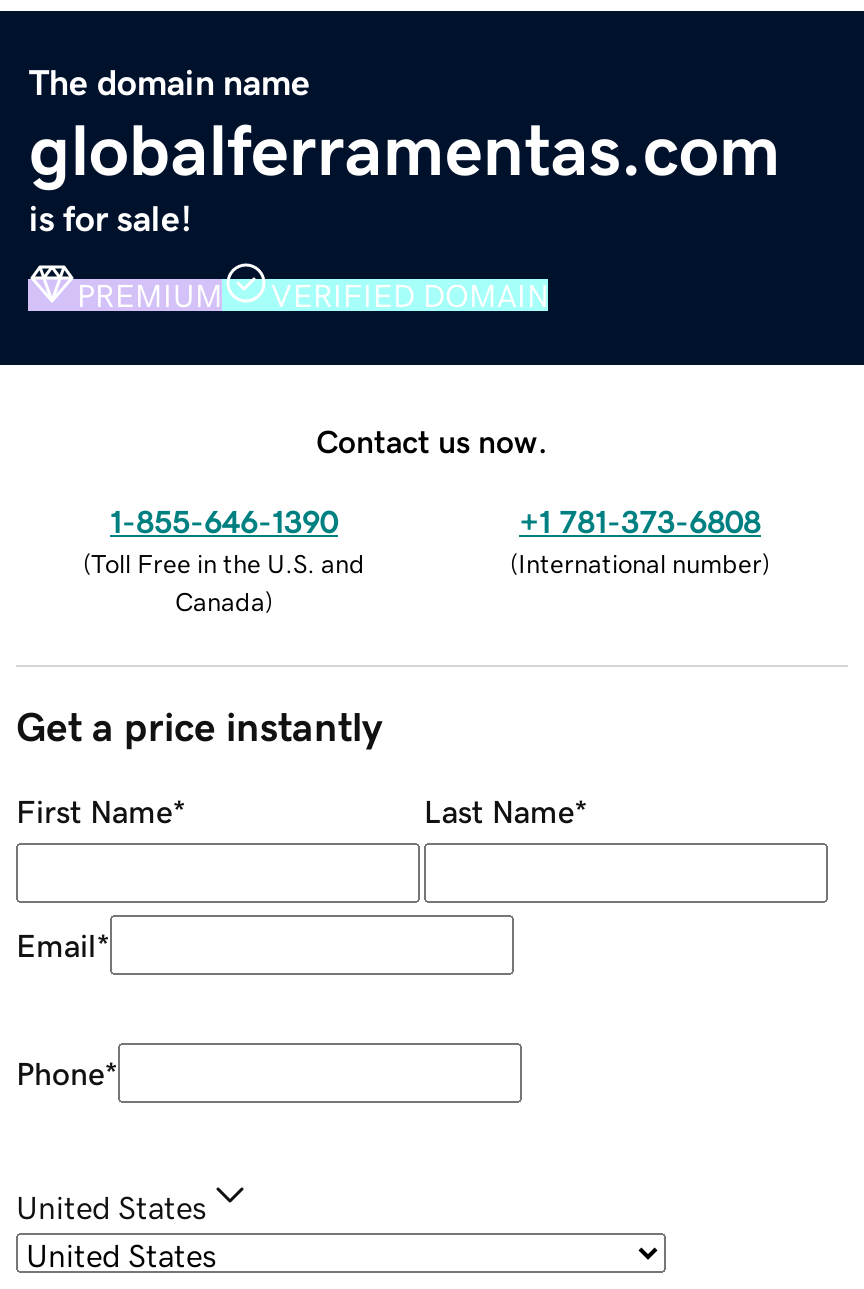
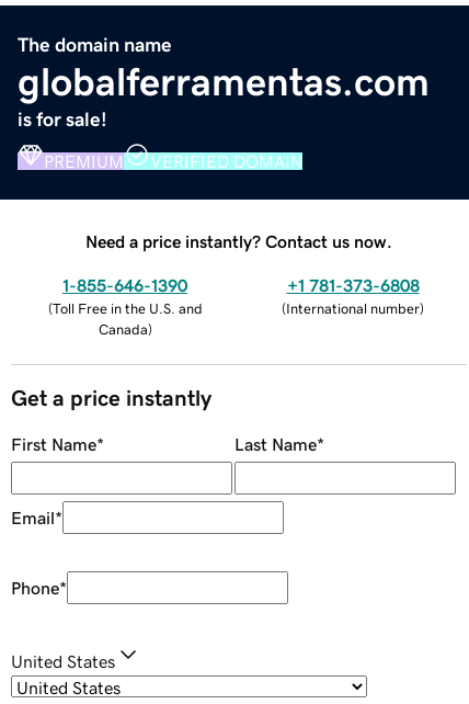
- Contact us now.
+ Need a price instantly? Contact us now.
